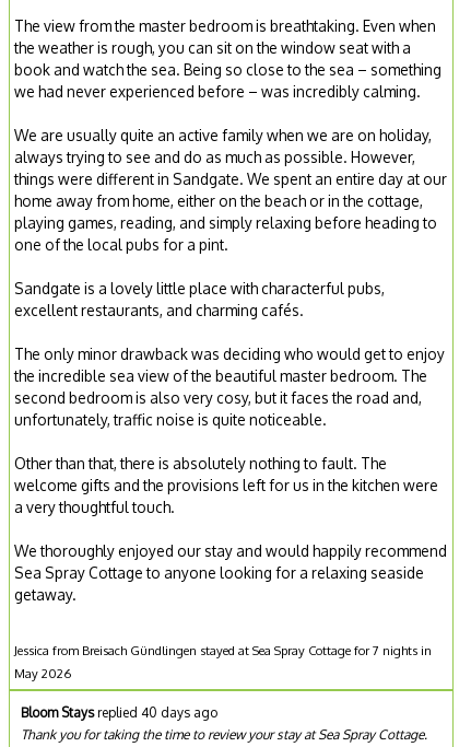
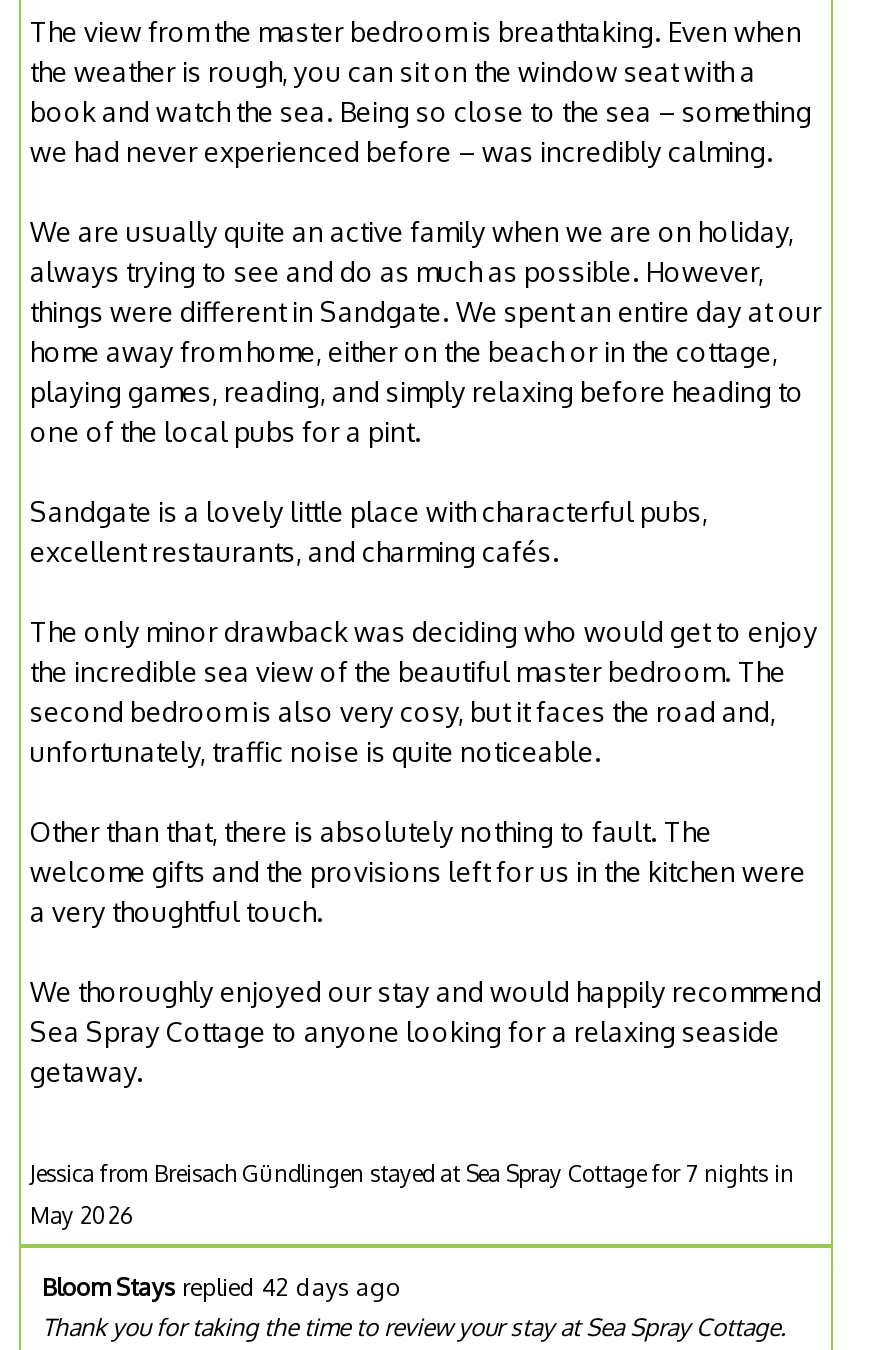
- Bloom Stays replied 40 days ago
+ Bloom Stays replied 42 days ago
